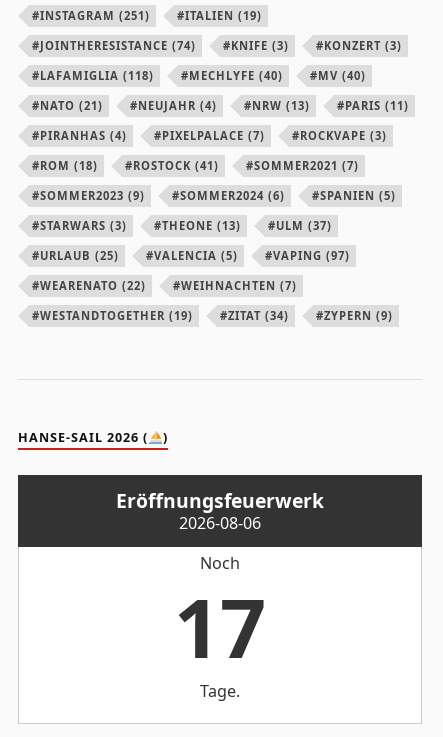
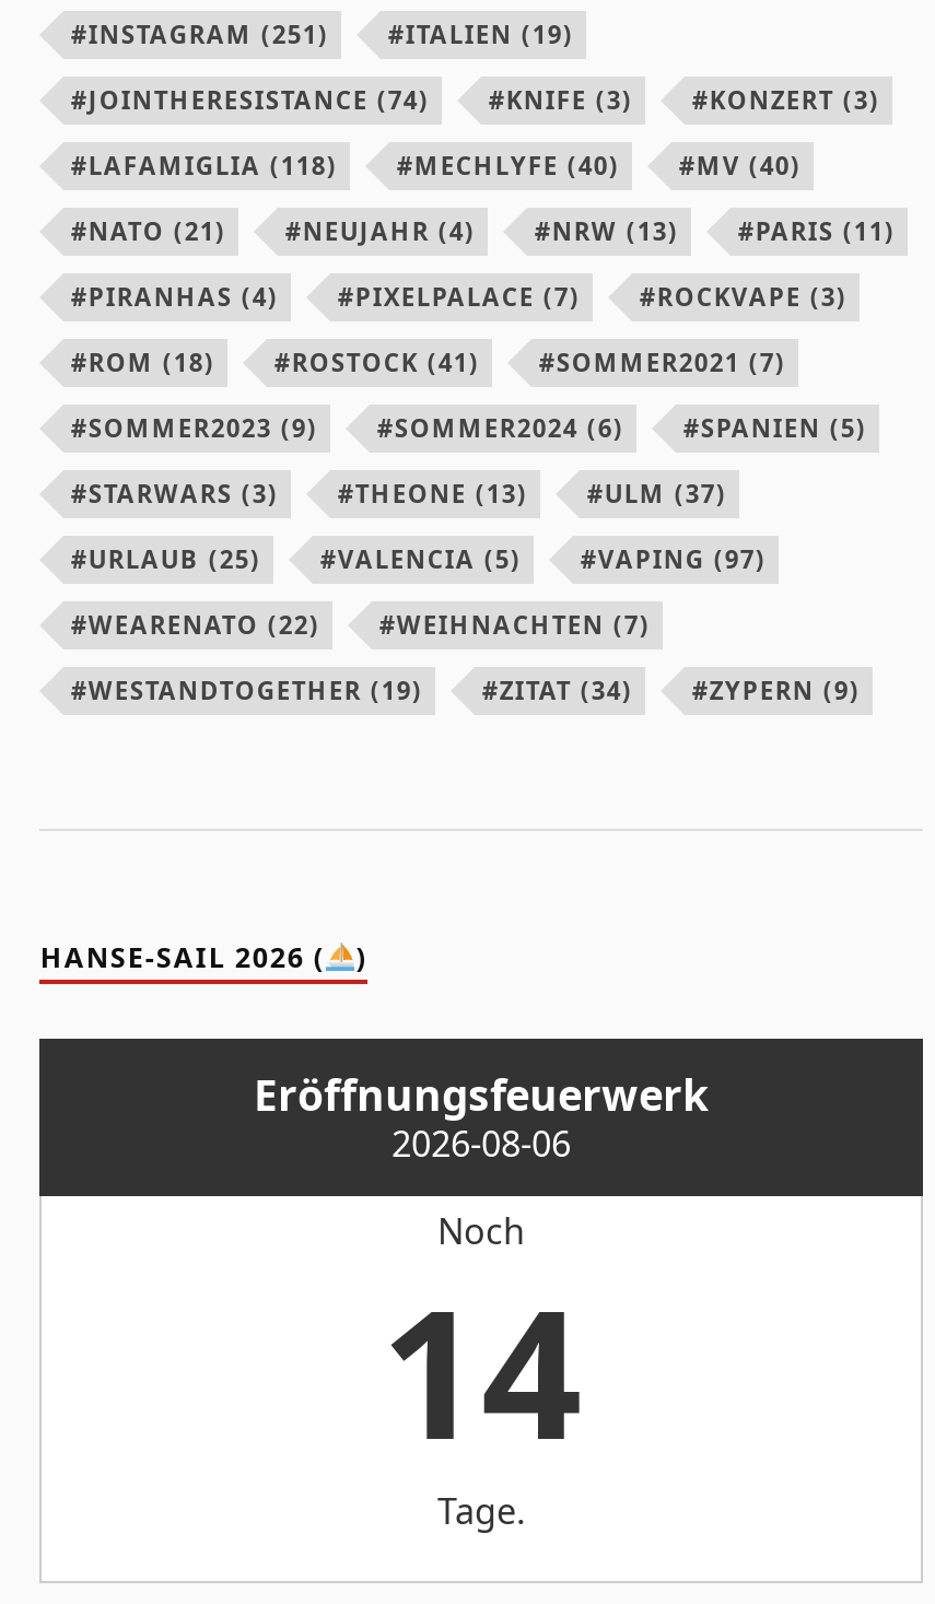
- 17
+ 14
